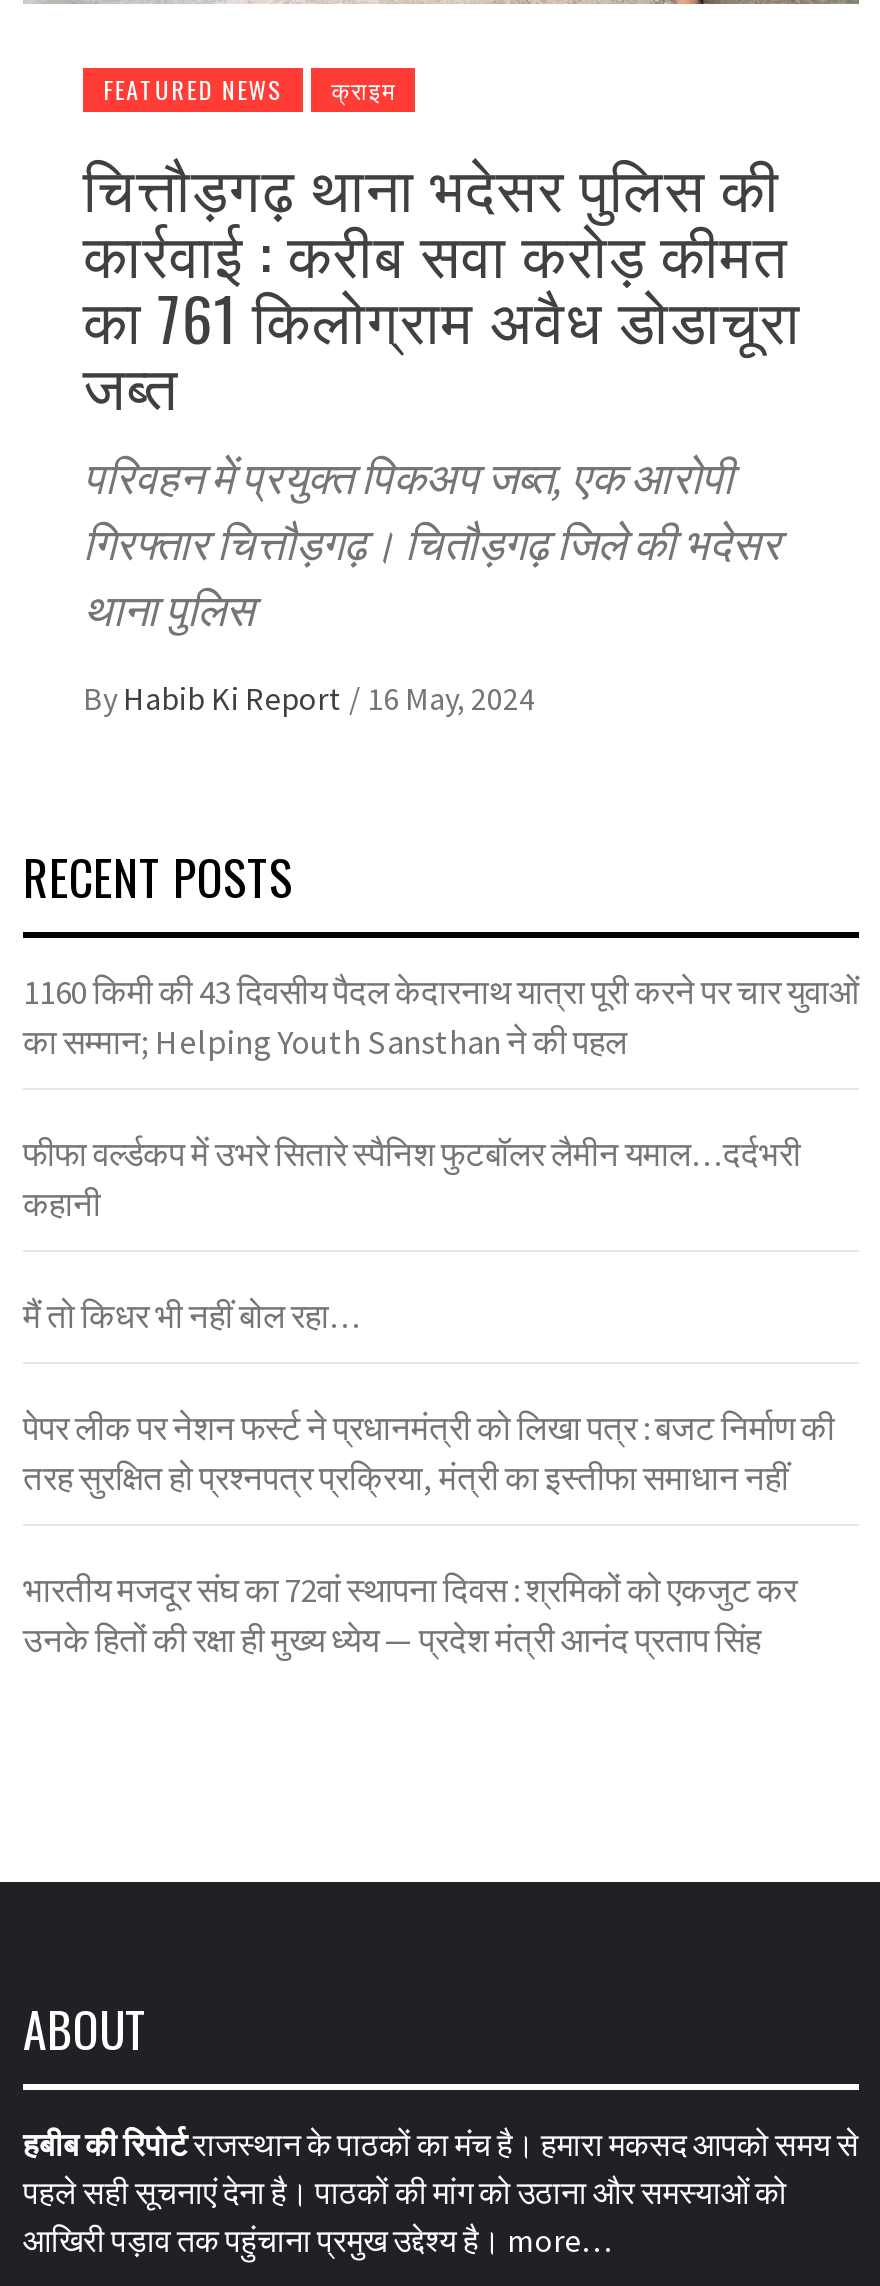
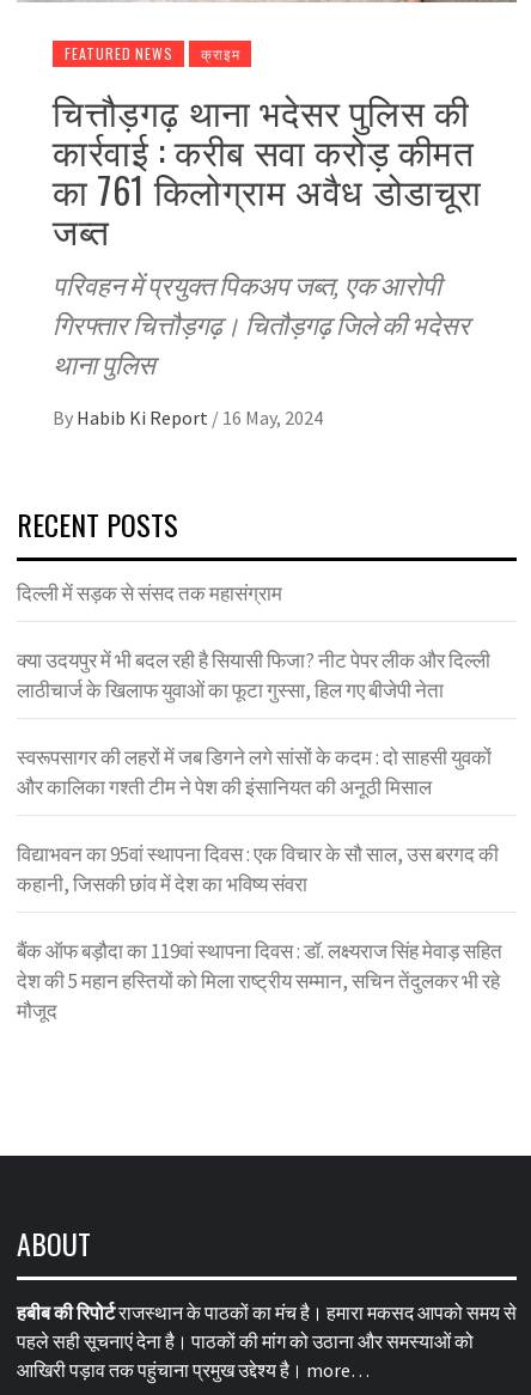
- 1160 किमी की 43 दिवसीय पैदल केदारनाथ यात्रा पूरी करने पर चार युवाओं
- का सम्मान; Helping Youth Sansthan ने की पहल
+ दिल्ली में सड़क से संसद तक महासंग्राम

- फीफा वर्ल्डकप में उभरे सितारे स्पैनिश फुटबॉलर लैमीन यमाल…दर्दभरी
- कहानी
+ क्या उदयपुर में भी बदल रही है सियासी फिजा? नीट पेपर लीक और दिल्ली
+ लाठीचार्ज के खिलाफ युवाओं का फूटा गुस्सा, हिल गए बीजेपी नेता

- मैं तो किधर भी नहीं बोल रहा…
+ स्वरूपसागर की लहरों में जब डिगने लगे सांसों के कदम : दो साहसी युवकों
+ और कालिका गश्ती टीम ने पेश की इंसानियत की अनूठी मिसाल

- पेपर लीक पर नेशन फर्स्ट ने प्रधानमंत्री को लिखा पत्र : बजट निर्माण की
- तरह सुरक्षित हो प्रश्नपत्र प्रक्रिया, मंत्री का इस्तीफा समाधान नहीं
+ विद्याभवन का 95वां स्थापना दिवस : एक विचार के सौ साल, उस बरगद की
+ कहानी, जिसकी छांव में देश का भविष्य संवरा

- भारतीय मजदूर संघ का 72वां स्थापना दिवस : श्रमिकों को एकजुट कर
- उनके हितों की रक्षा ही मुख्य ध्येय — प्रदेश मंत्री आनंद प्रताप सिंह
+ बैंक ऑफ बड़ौदा का 119वां स्थापना दिवस : डॉ. लक्ष्यराज सिंह मेवाड़ सहित
+ देश की 5 महान हस्तियों को मिला राष्ट्रीय सम्मान, सचिन तेंदुलकर भी रहे
+ मौजूद
